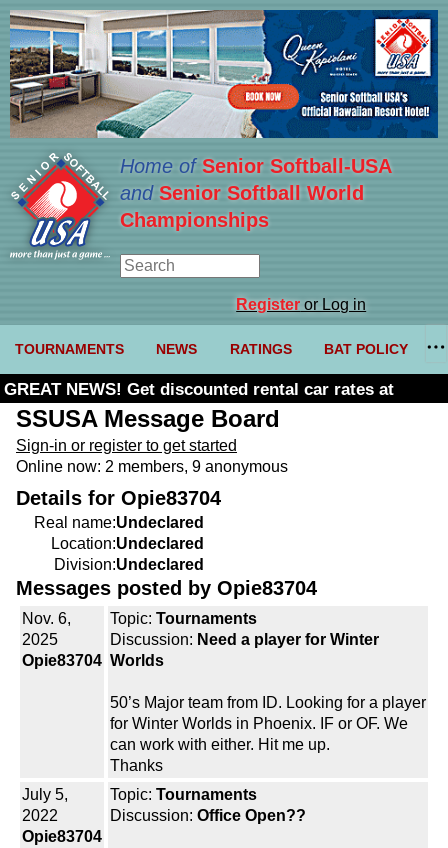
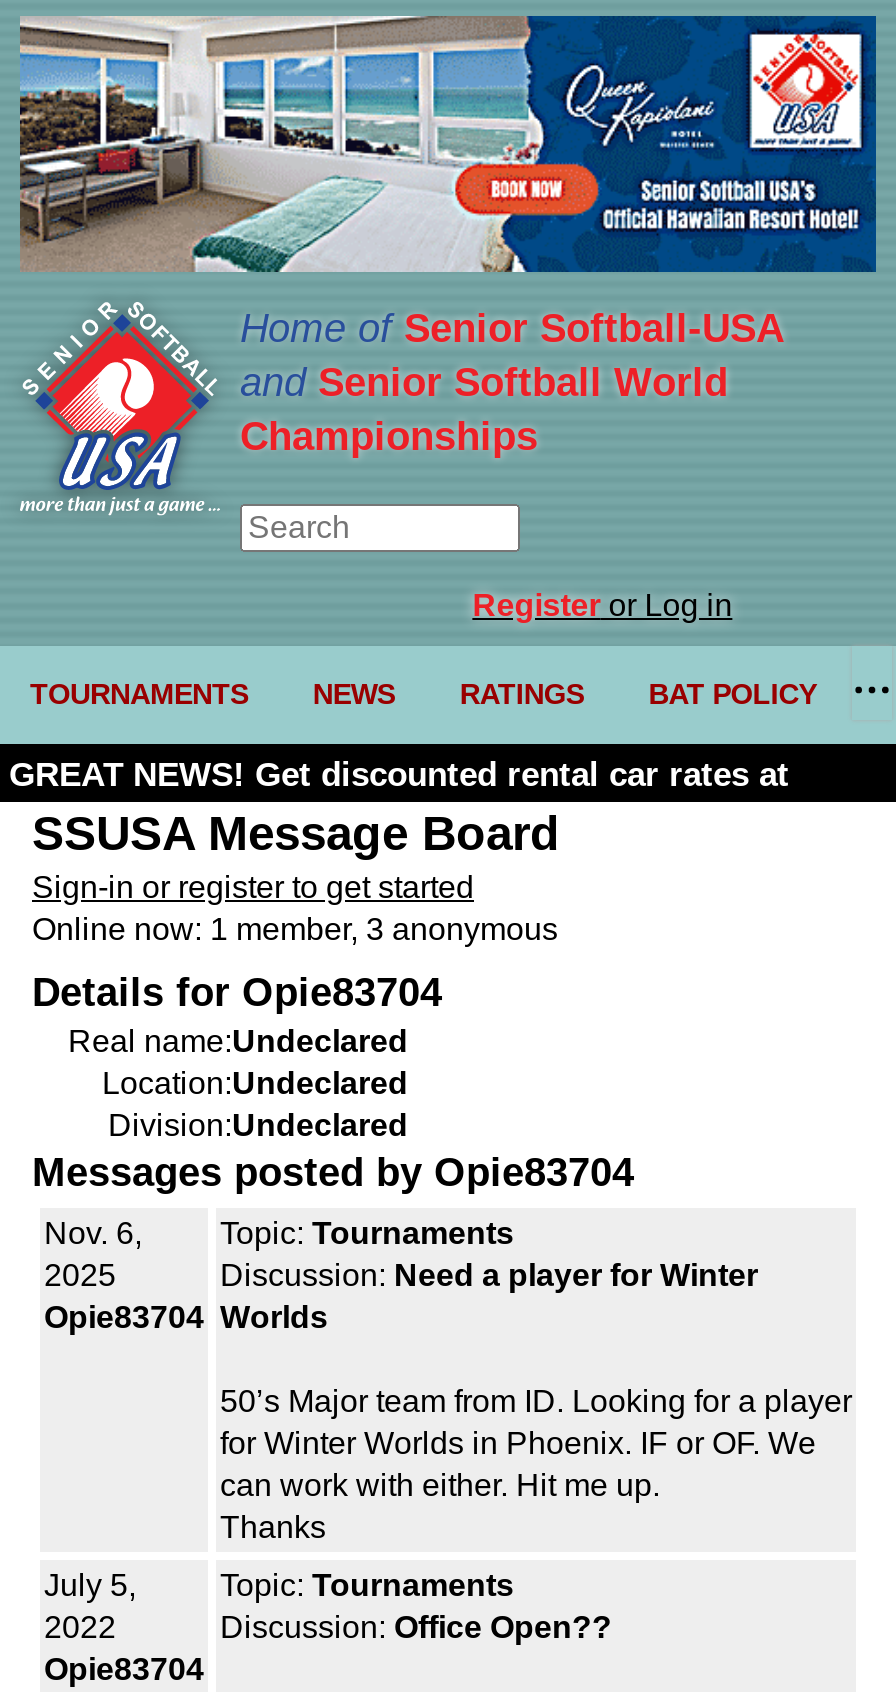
- Online now: 2 members, 9 anonymous
+ Online now: 1 member, 3 anonymous
